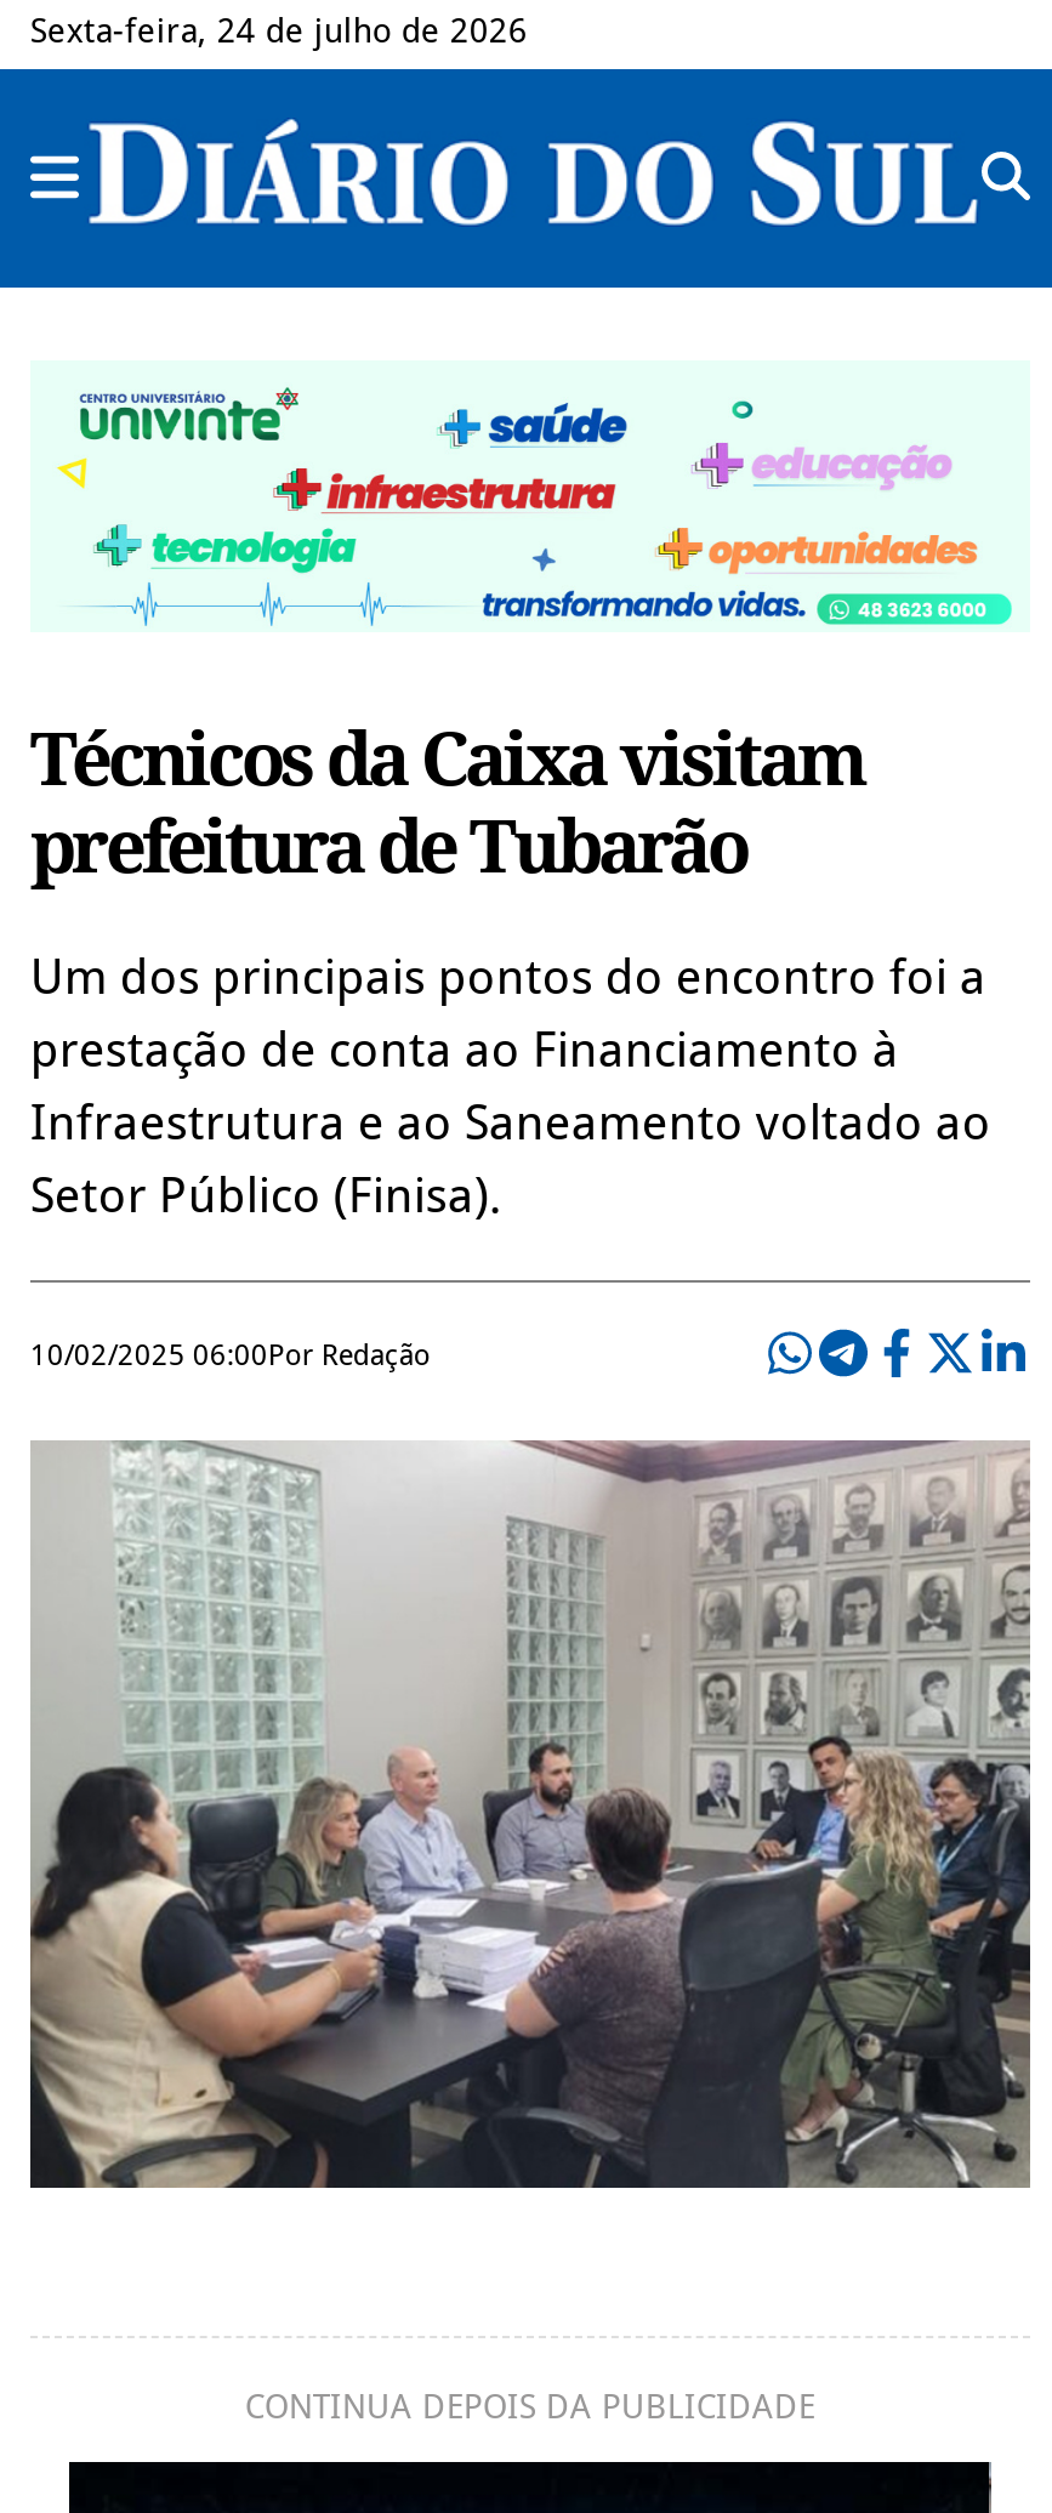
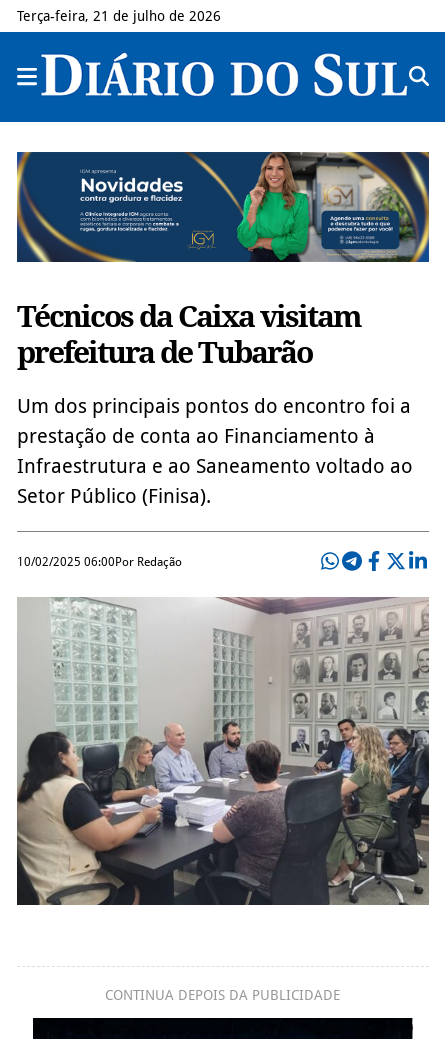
- Sexta-feira, 24 de julho de 2026
+ Terça-feira, 21 de julho de 2026

- [image]
+ [image]
